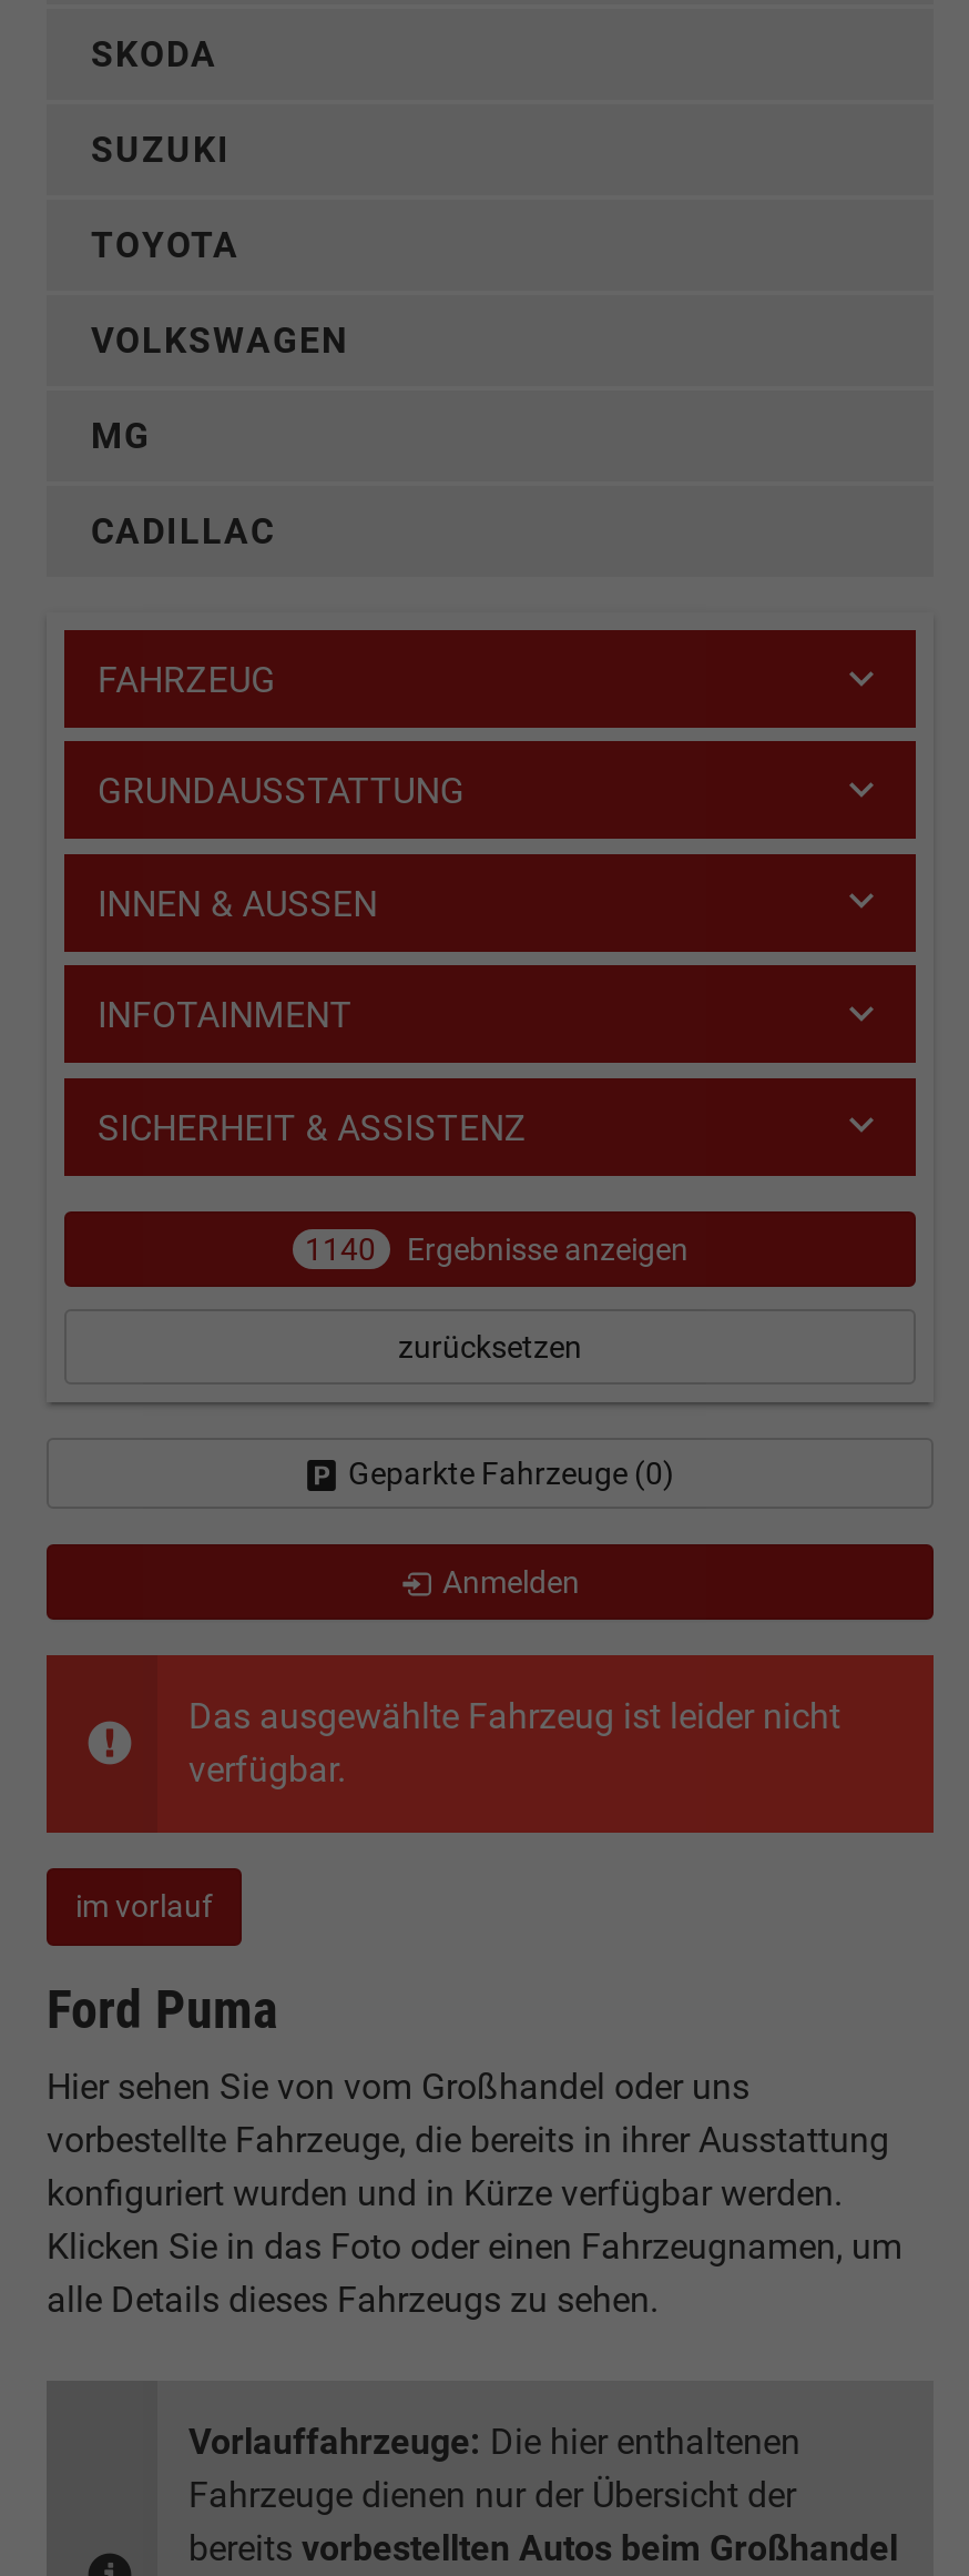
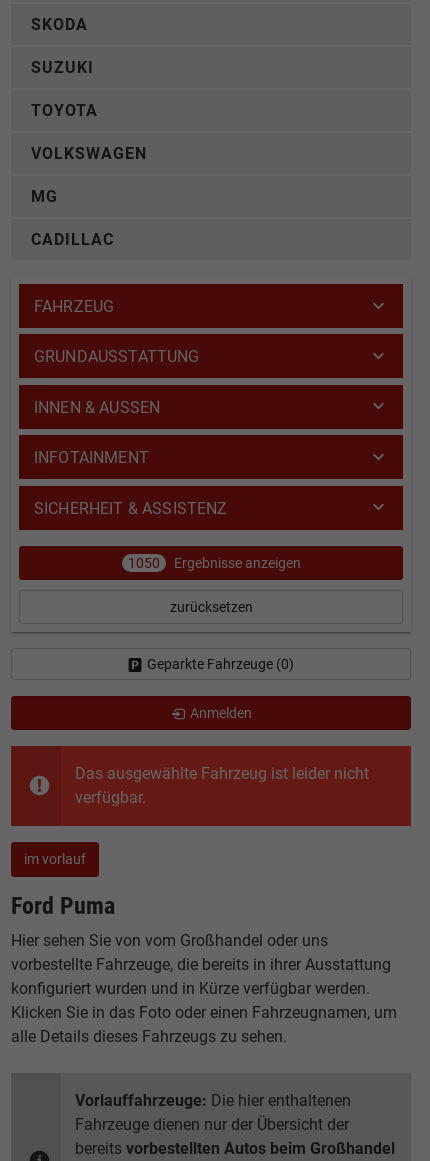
- 1140 Ergebnisse anzeigen
+ 1050 Ergebnisse anzeigen
